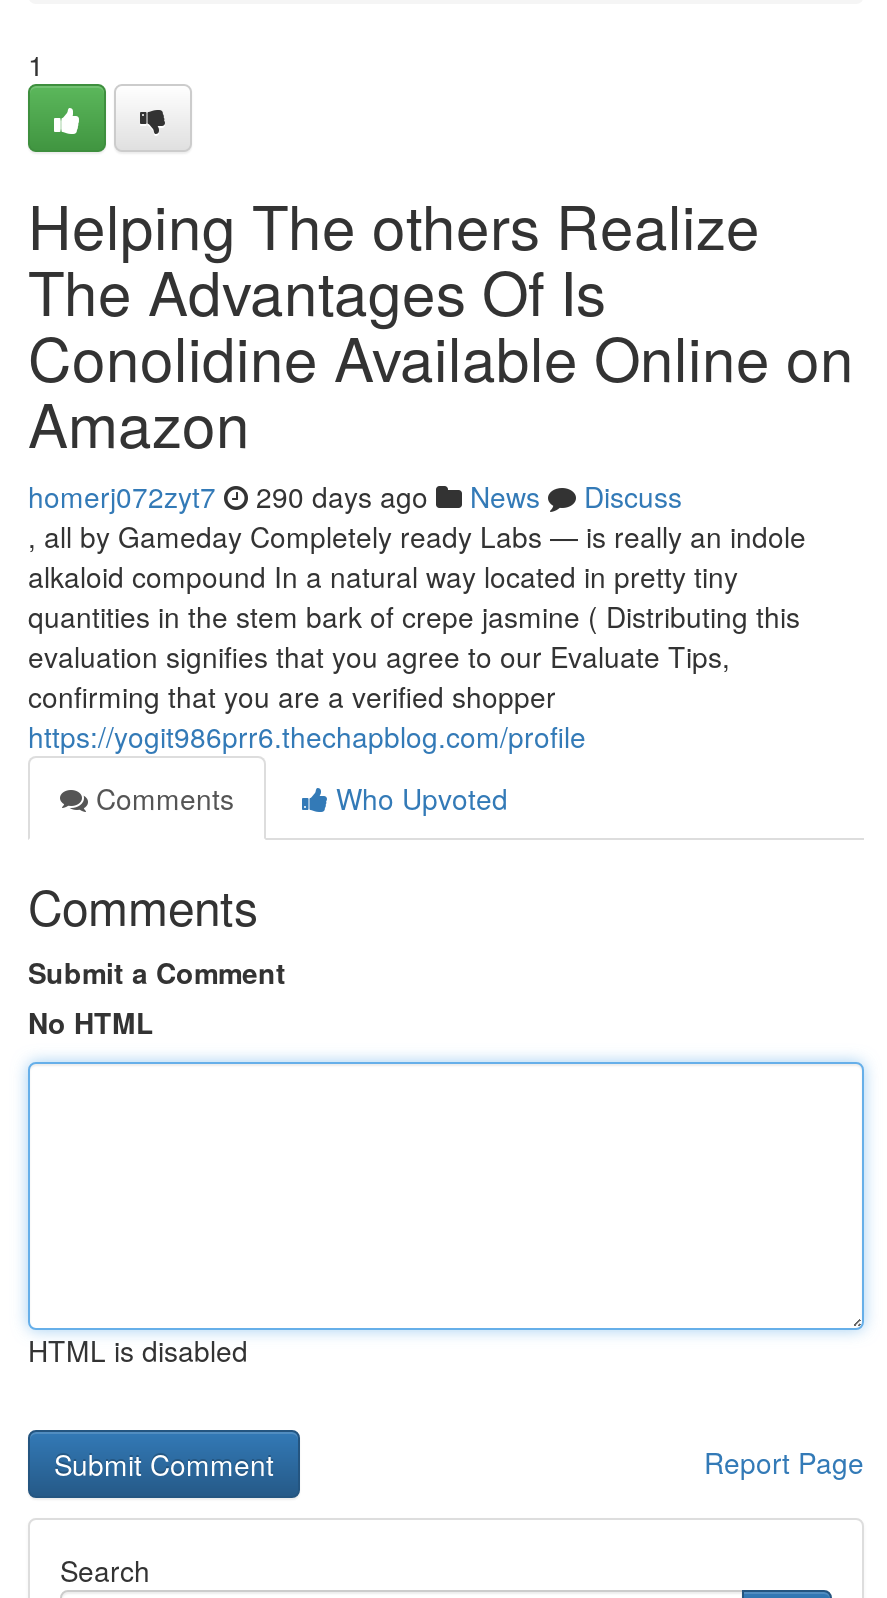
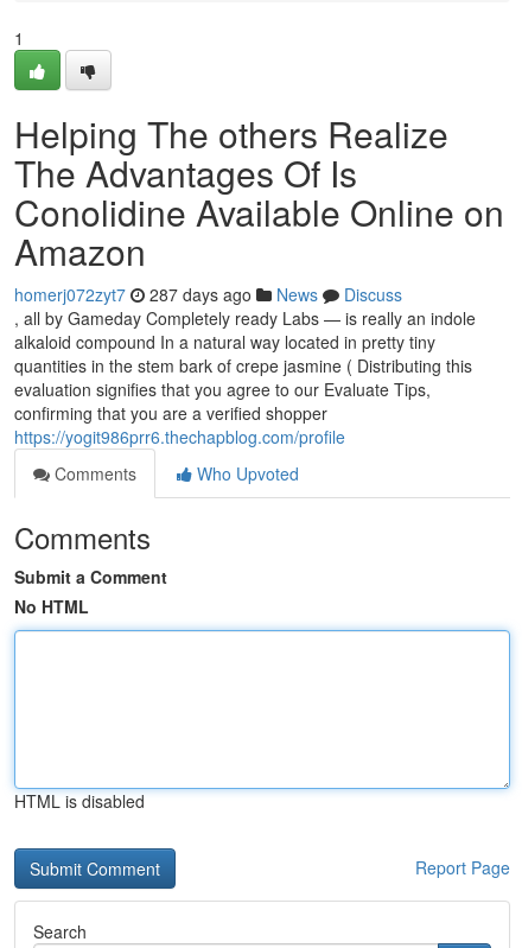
- homerj072zyt7 290 days ago News Discuss
+ homerj072zyt7 287 days ago News Discuss
